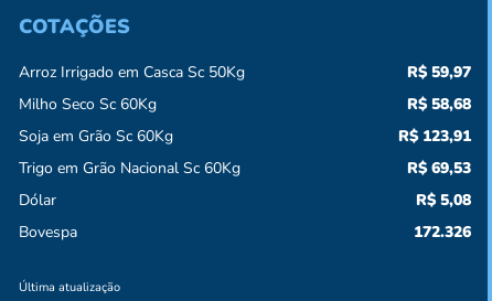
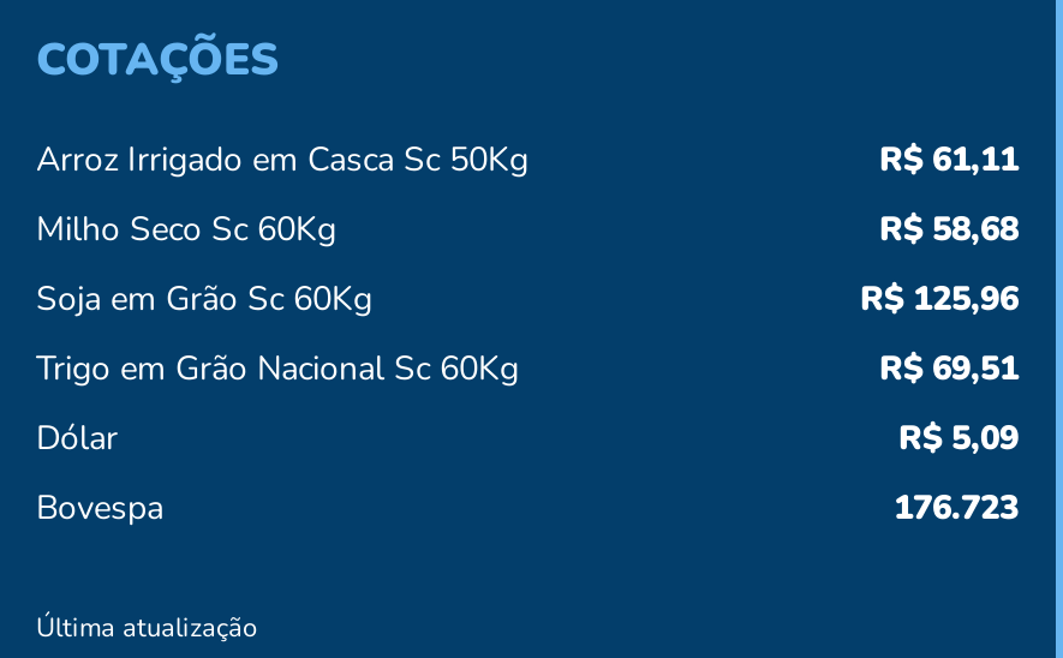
- R$ 59,97
+ R$ 61,11

- R$ 123,91
+ R$ 125,96

- R$ 69,53
+ R$ 69,51

- R$ 5,08
+ R$ 5,09

- 172.326
+ 176.723
